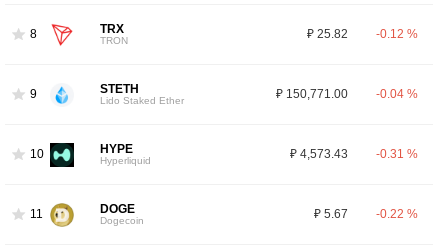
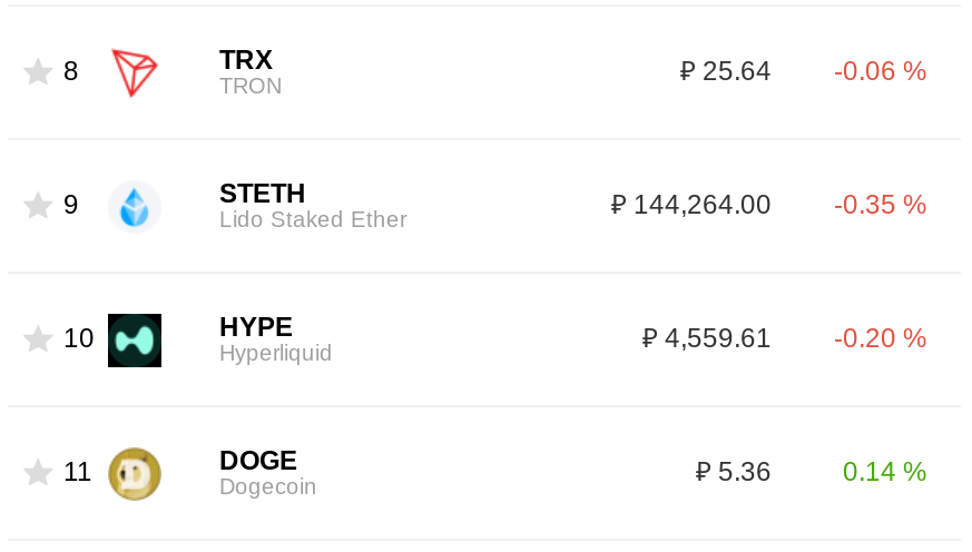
- ₽ 25.82
+ ₽ 25.64

- -0.12 %
+ -0.06 %

- ₽ 150,771.00
+ ₽ 144,264.00

- -0.04 %
+ -0.35 %

- ₽ 4,573.43
+ ₽ 4,559.61

- -0.31 %
+ -0.20 %

- ₽ 5.67
+ ₽ 5.36

- -0.22 %
+ 0.14 %
